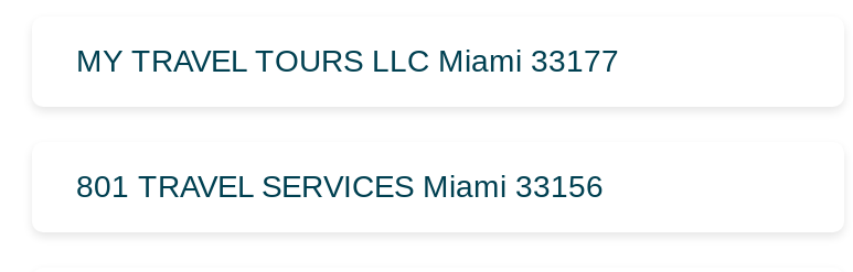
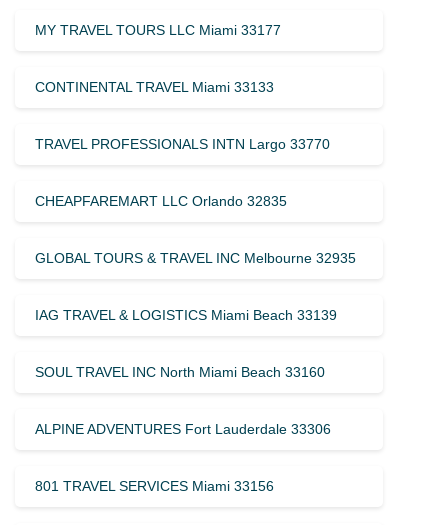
+ CONTINENTAL TRAVEL Miami 33133

+ TRAVEL PROFESSIONALS INTN Largo 33770

+ CHEAPFAREMART LLC Orlando 32835

+ GLOBAL TOURS & TRAVEL INC Melbourne 32935

+ IAG TRAVEL & LOGISTICS Miami Beach 33139

+ SOUL TRAVEL INC North Miami Beach 33160

+ ALPINE ADVENTURES Fort Lauderdale 33306
